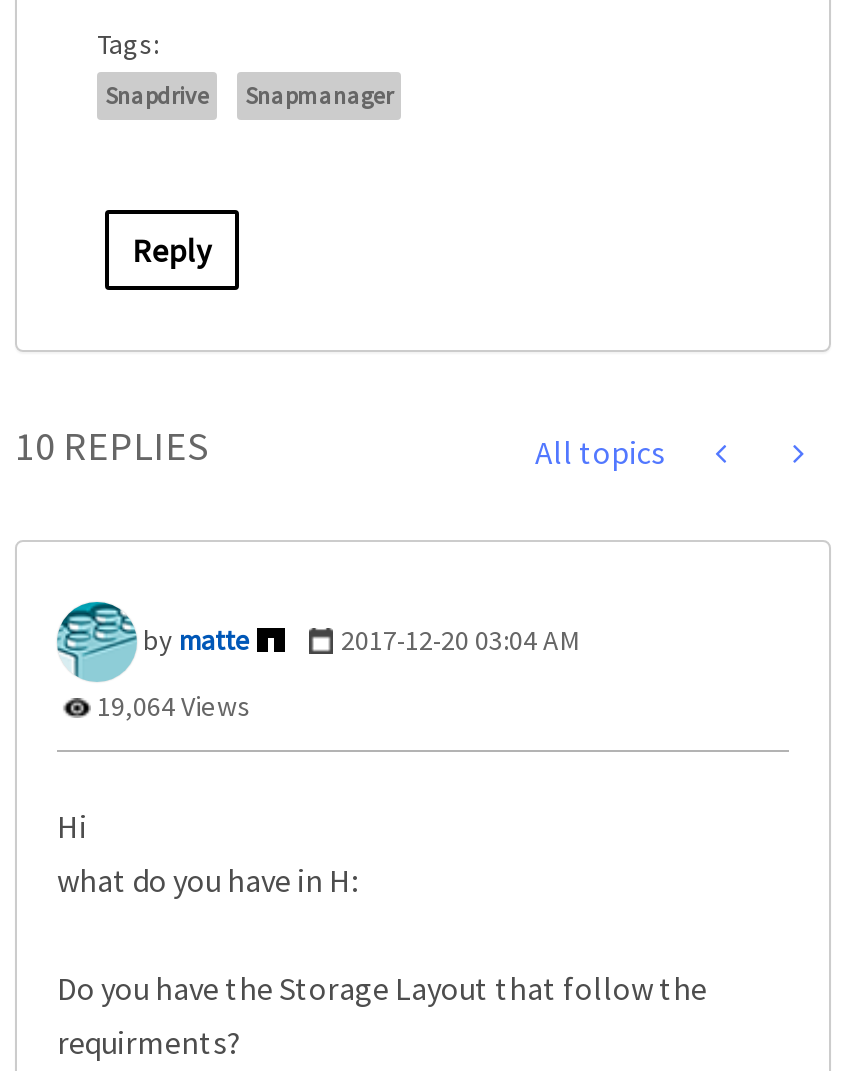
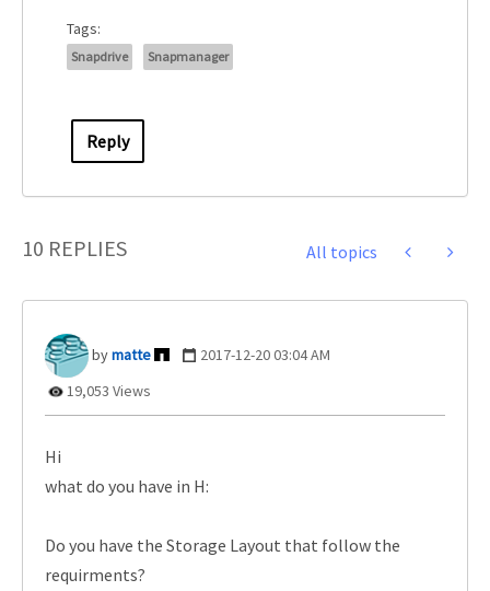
- 19,064 Views
+ 19,053 Views
